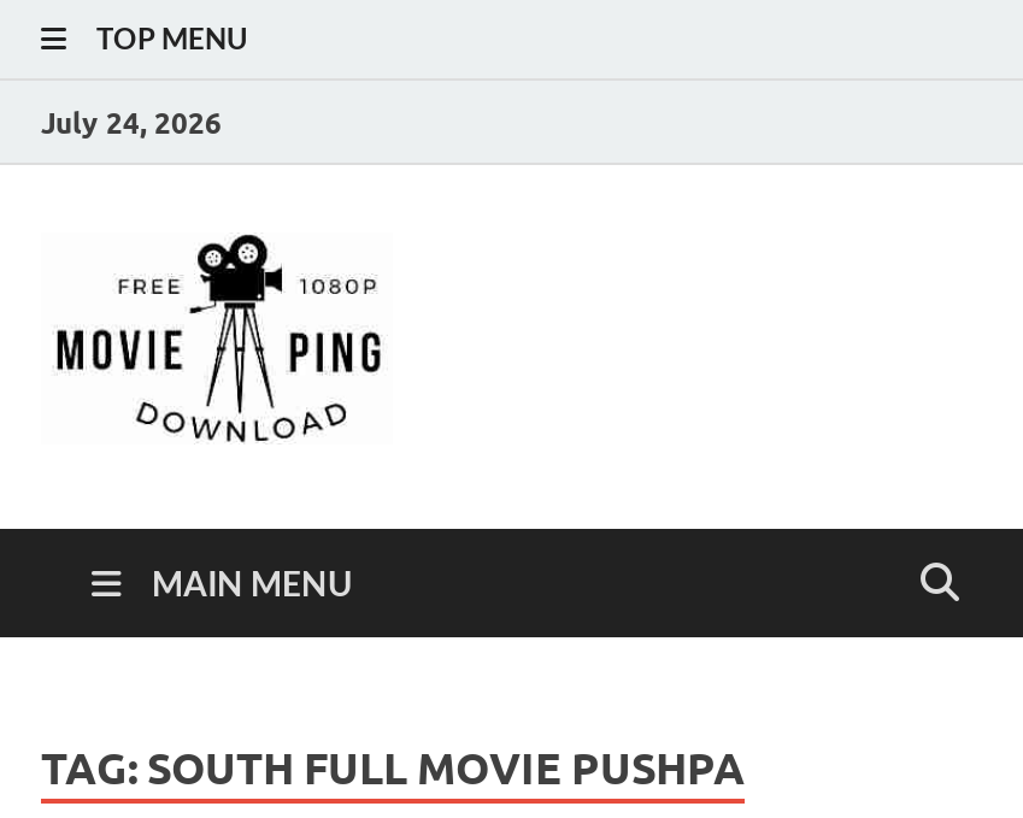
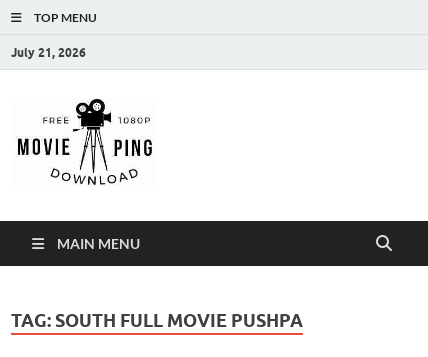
- July 24, 2026
+ July 21, 2026
